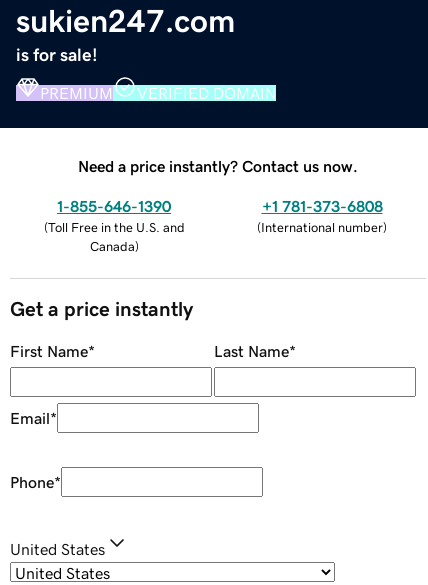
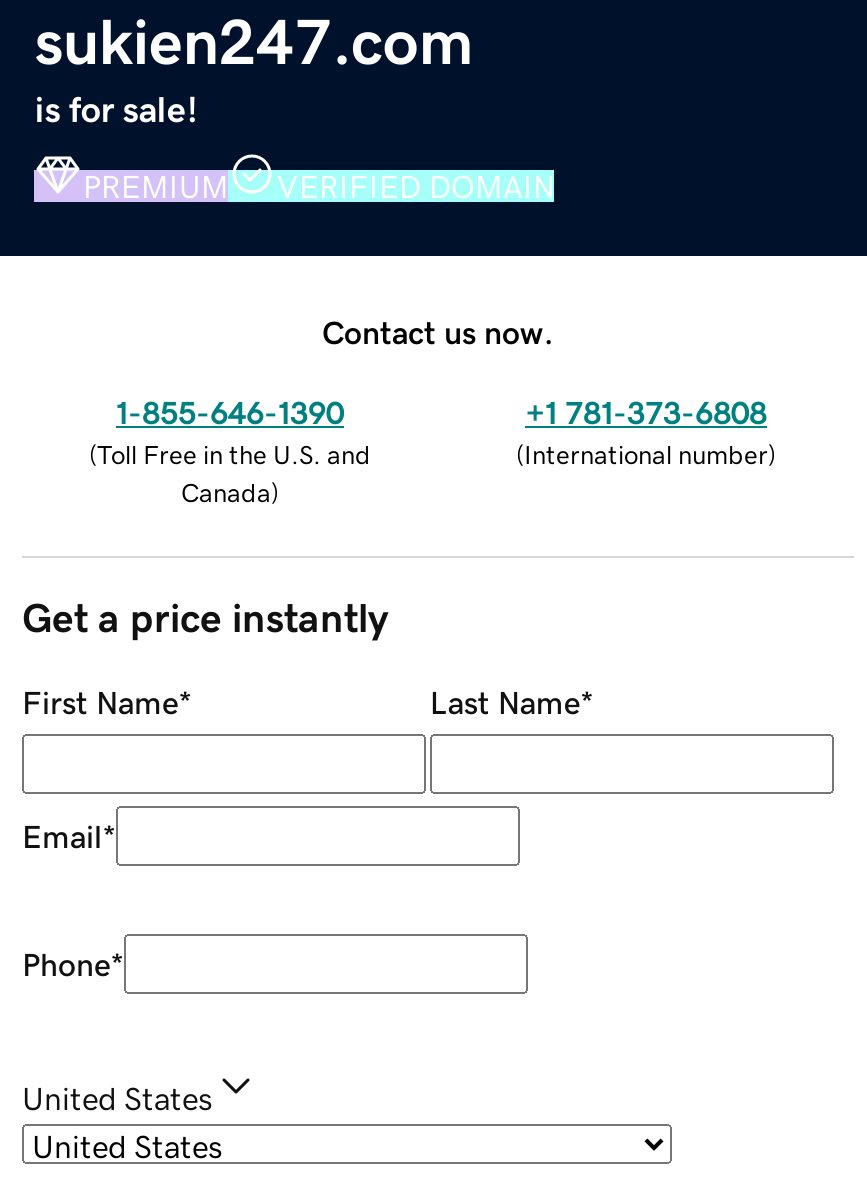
- Need a price instantly? Contact us now.
+ Contact us now.
